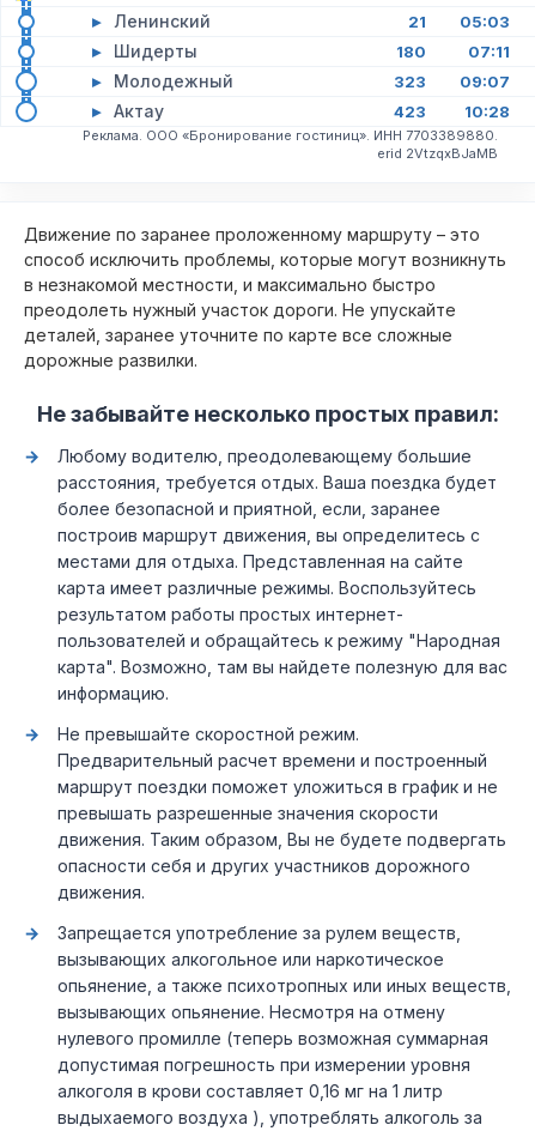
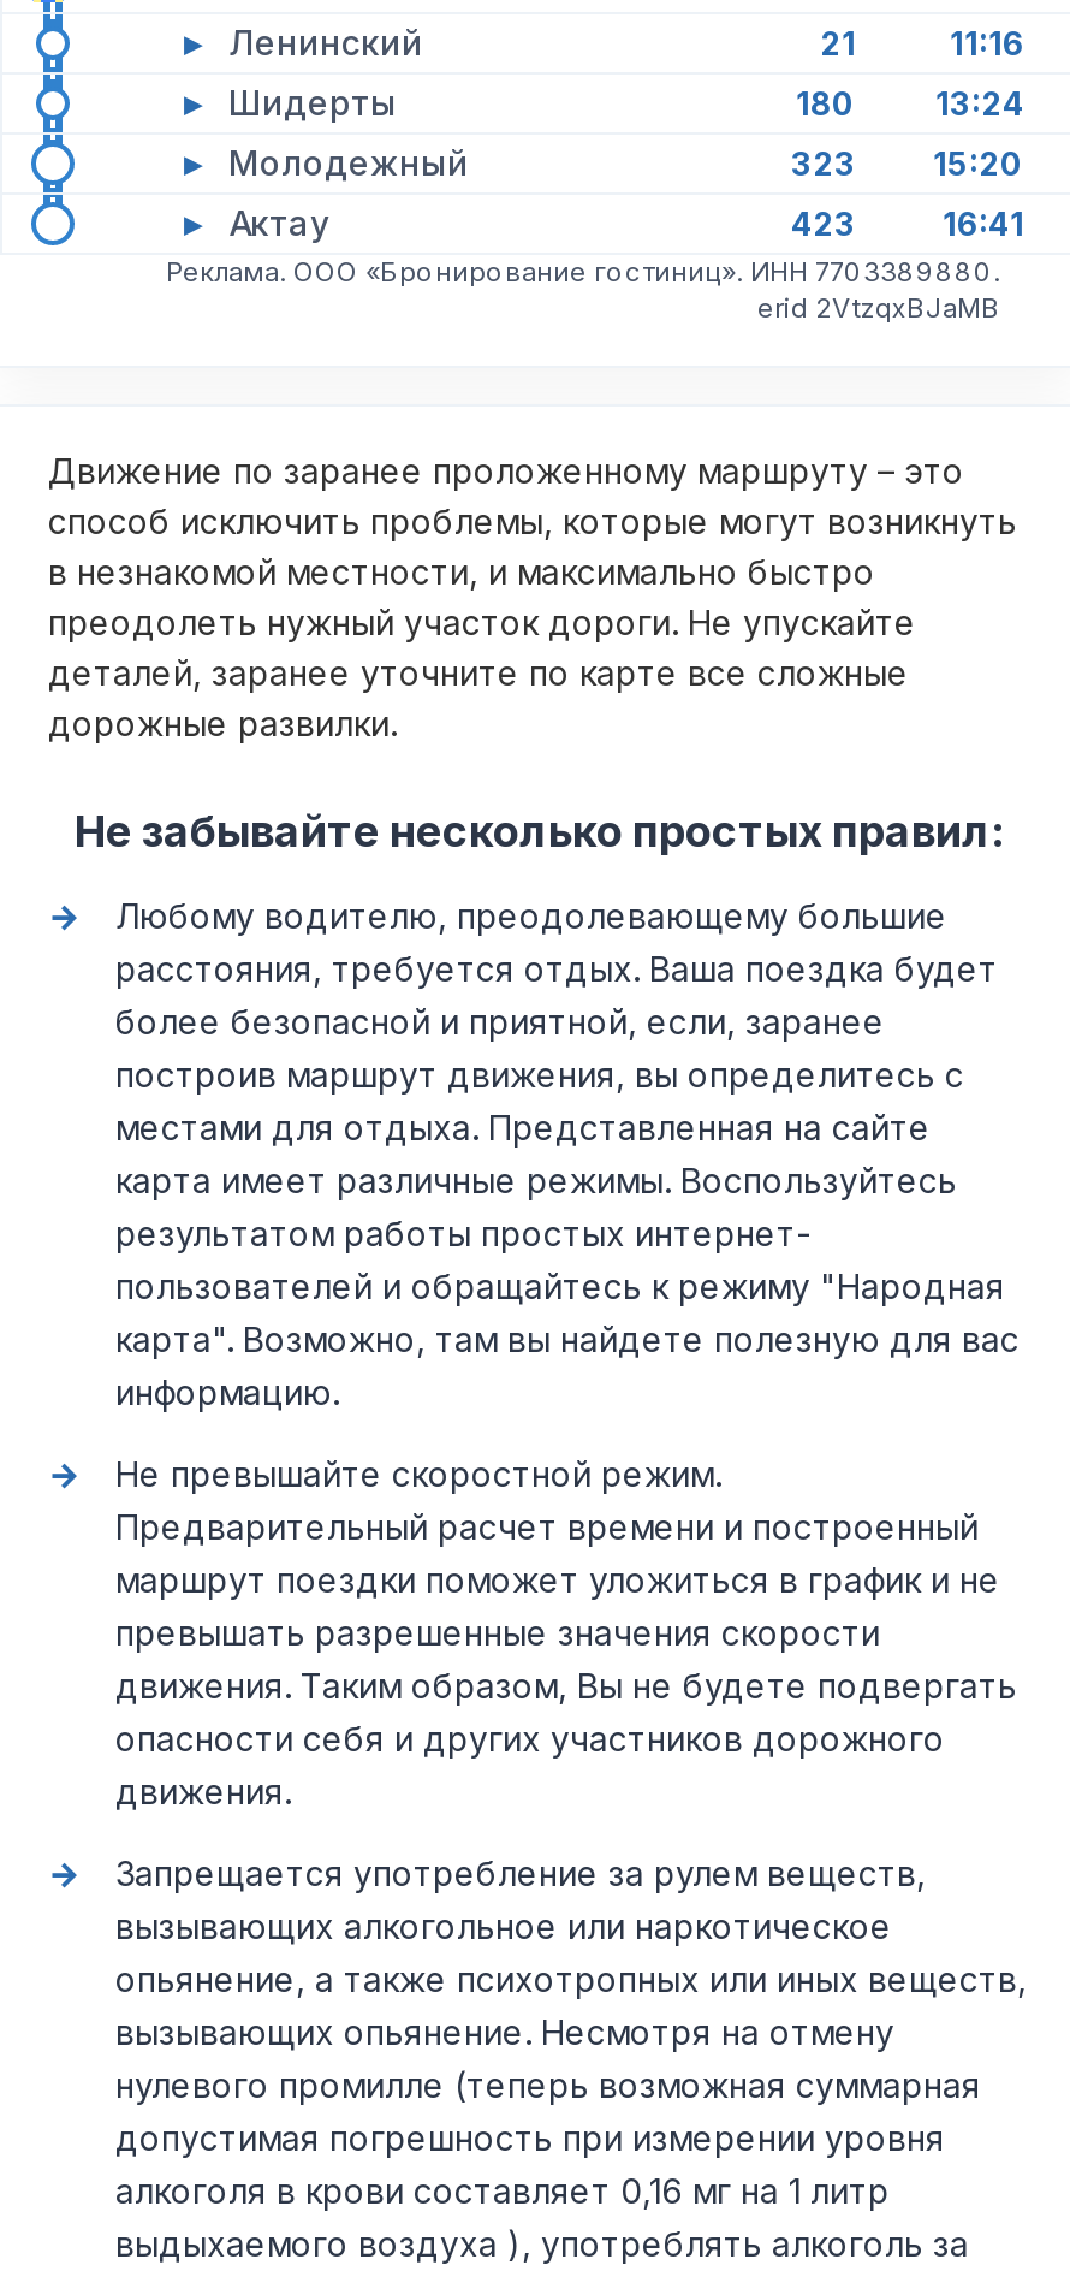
- 05:03
+ 11:16

- 07:11
+ 13:24

- 323 09:07
+ 323 15:20

- 10:28
+ 16:41
